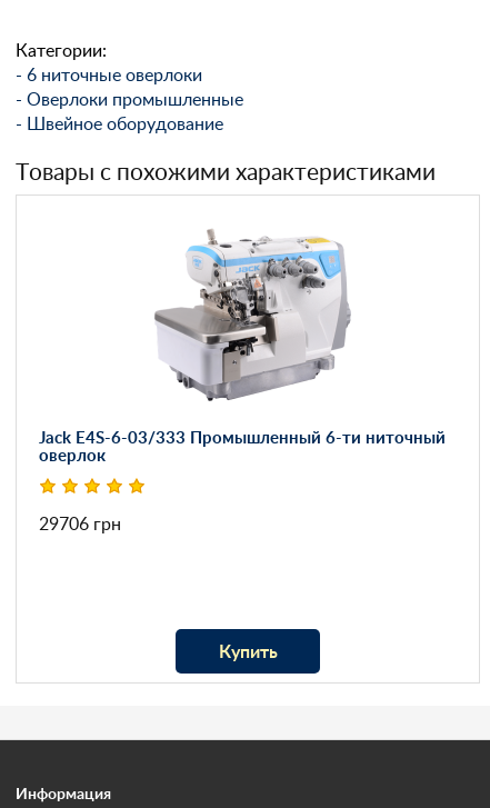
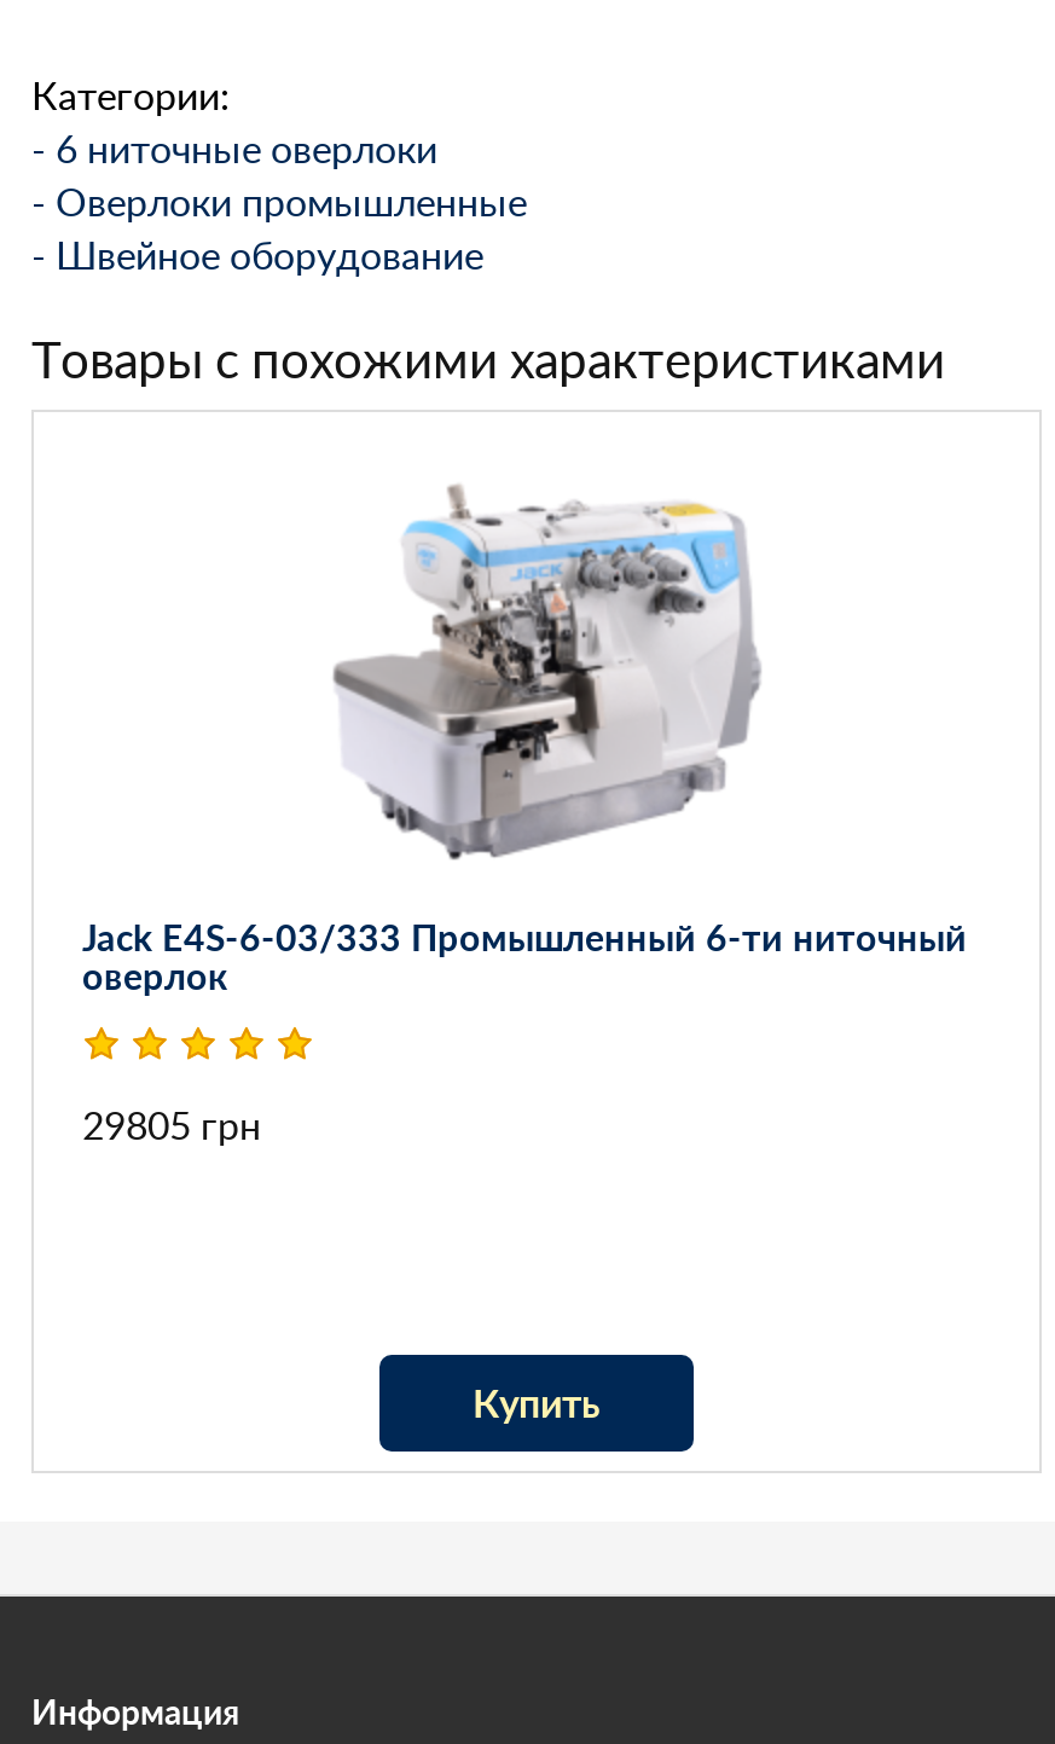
- 29706 грн
+ 29805 грн
